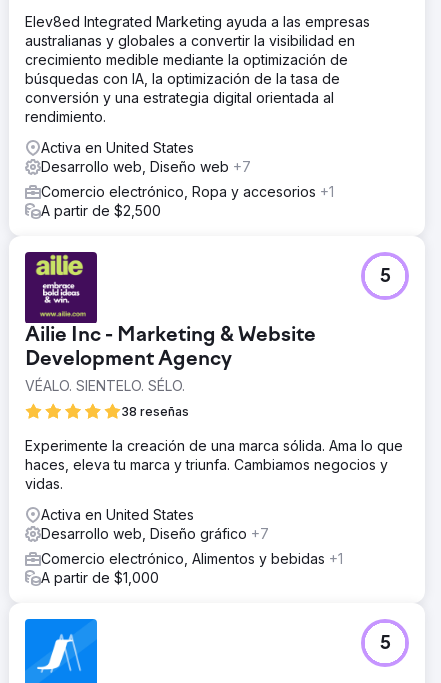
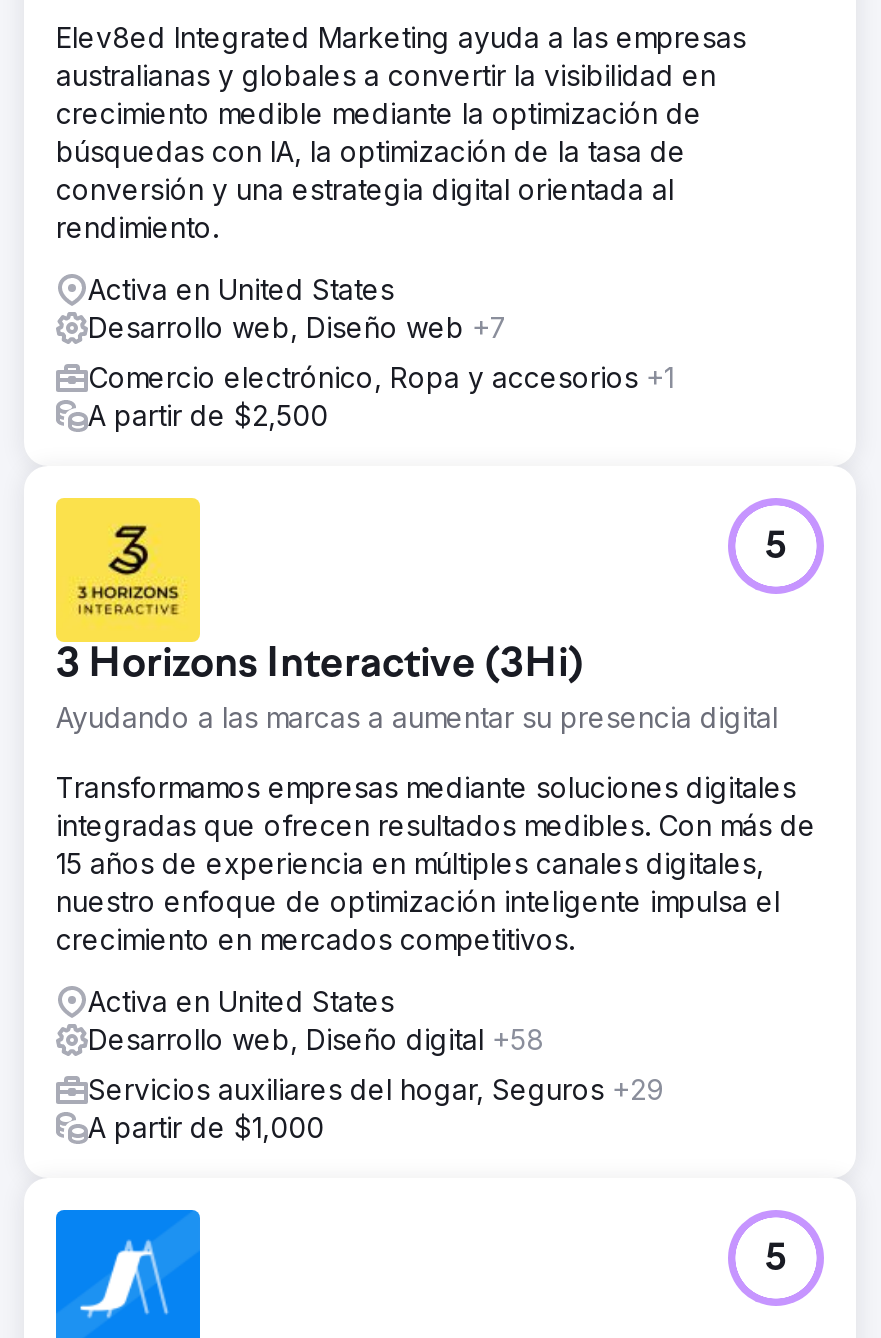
- [image]
- Ailie Inc - Marketing & Website
- Development Agency
- VÉALO. SIENTELO. SÉLO.
- 38 reseñas
+ [image]
+ 3 Horizons Interactive (3Hi)
+ Ayudando a las marcas a aumentar su presencia digital

- Experimente la creación de una marca sólida. Ama lo que
- haces, eleva tu marca y triunfa. Cambiamos negocios y
- vidas.
+ Transformamos empresas mediante soluciones digitales
+ integradas que ofrecen resultados medibles. Con más de
+ 15 años de experiencia en múltiples canales digitales,
+ nuestro enfoque de optimización inteligente impulsa el
+ crecimiento en mercados competitivos.

- Desarrollo web, Diseño gráfico +7
+ Desarrollo web, Diseño digital +58

- Comercio electrónico, Alimentos y bebidas +1
+ Servicios auxiliares del hogar, Seguros +29
